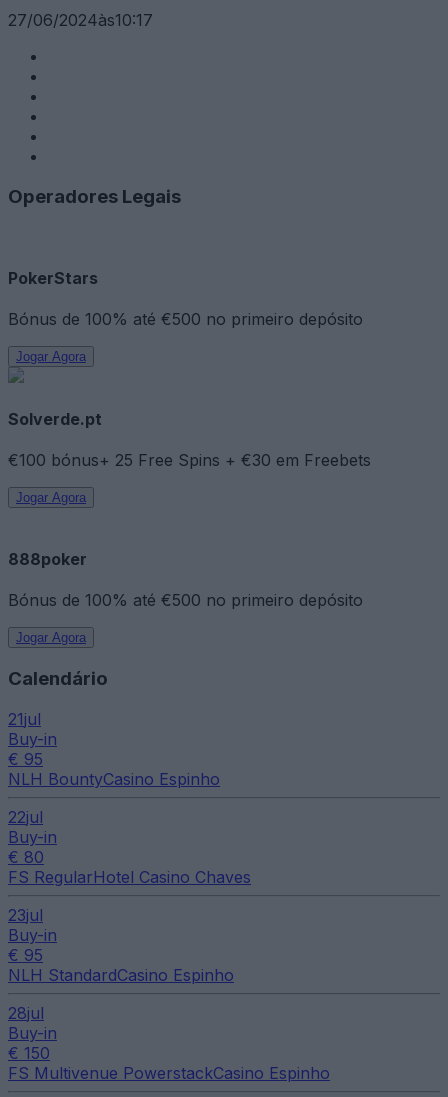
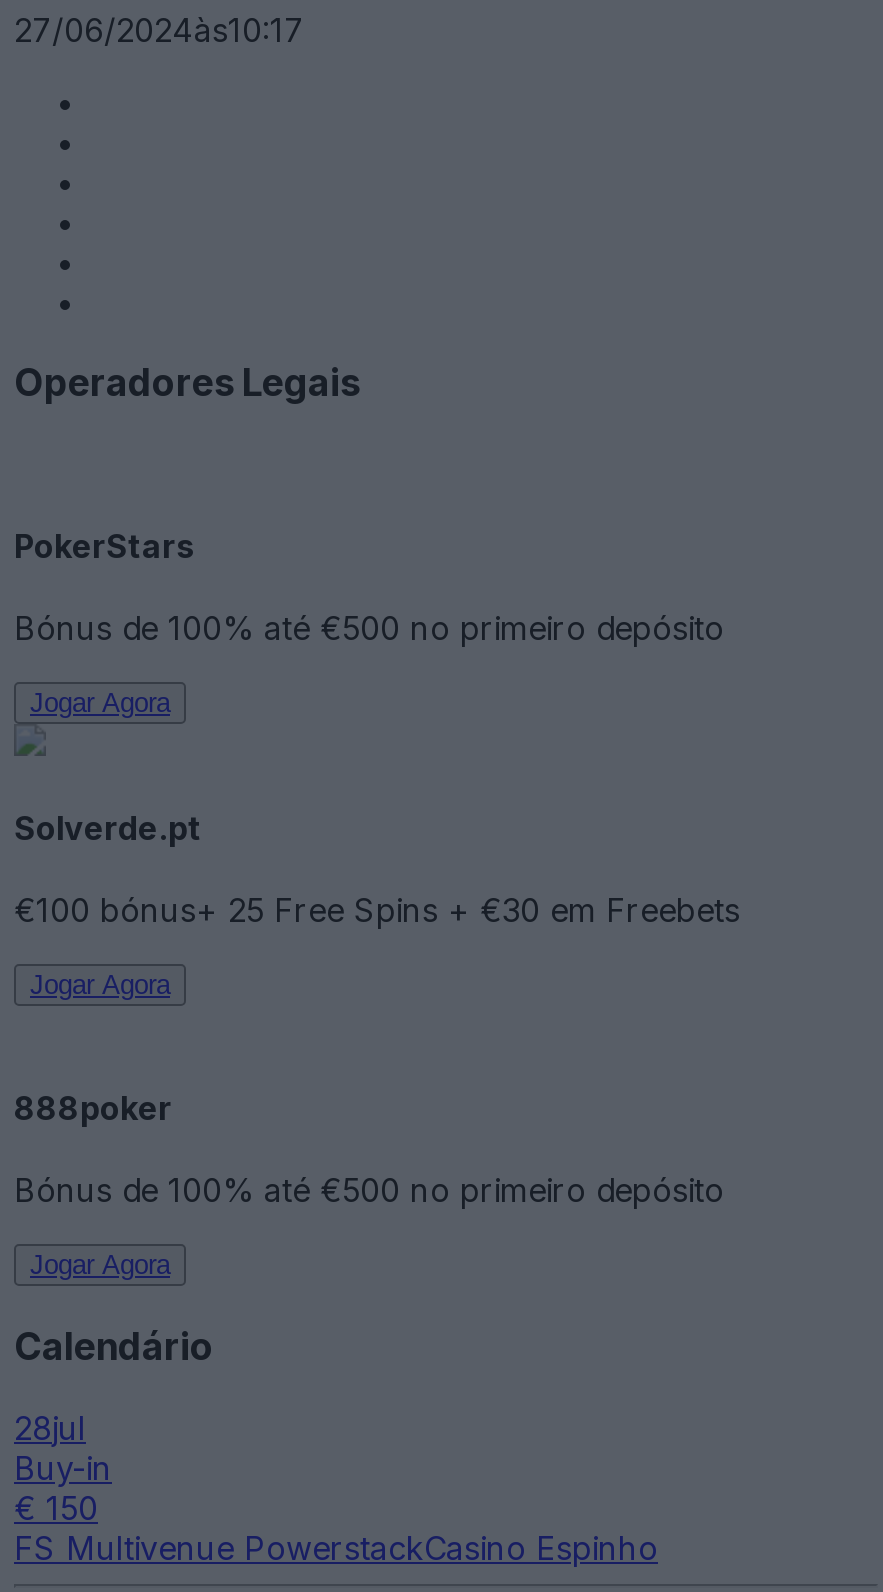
- 21jul
- Buy-in
- € 95
- NLH BountyCasino Espinho
- 22jul
- Buy-in
- € 80
- FS RegularHotel Casino Chaves
- 23jul
- Buy-in
- € 95
- NLH StandardCasino Espinho
